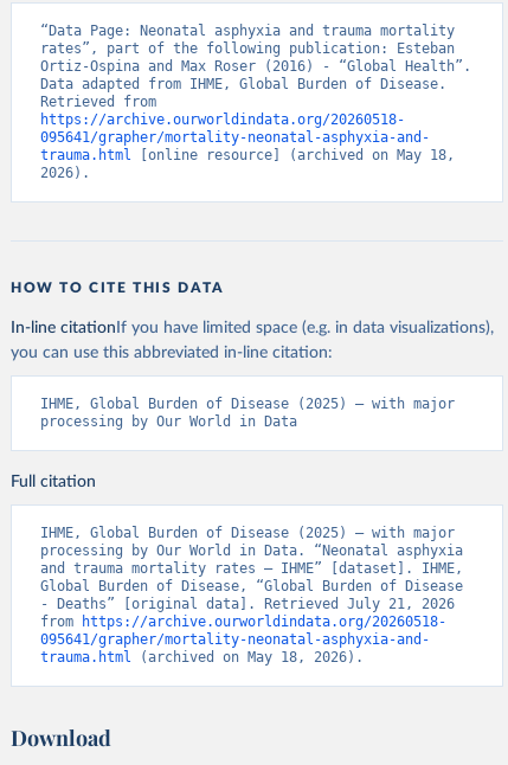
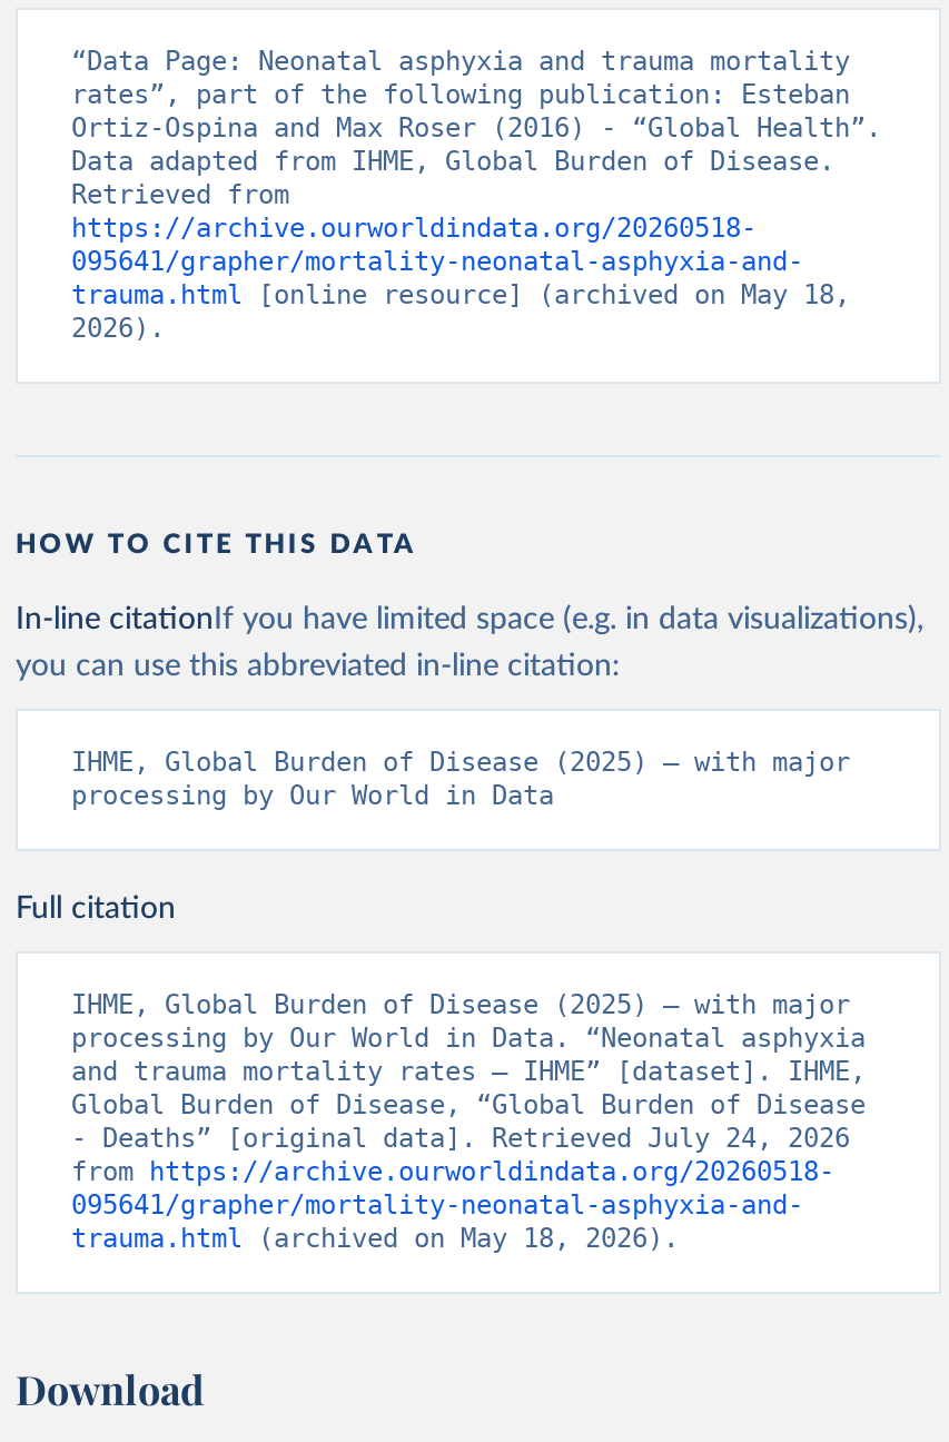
- - Deaths” [original data]. Retrieved July 21, 2026
+ - Deaths” [original data]. Retrieved July 24, 2026
